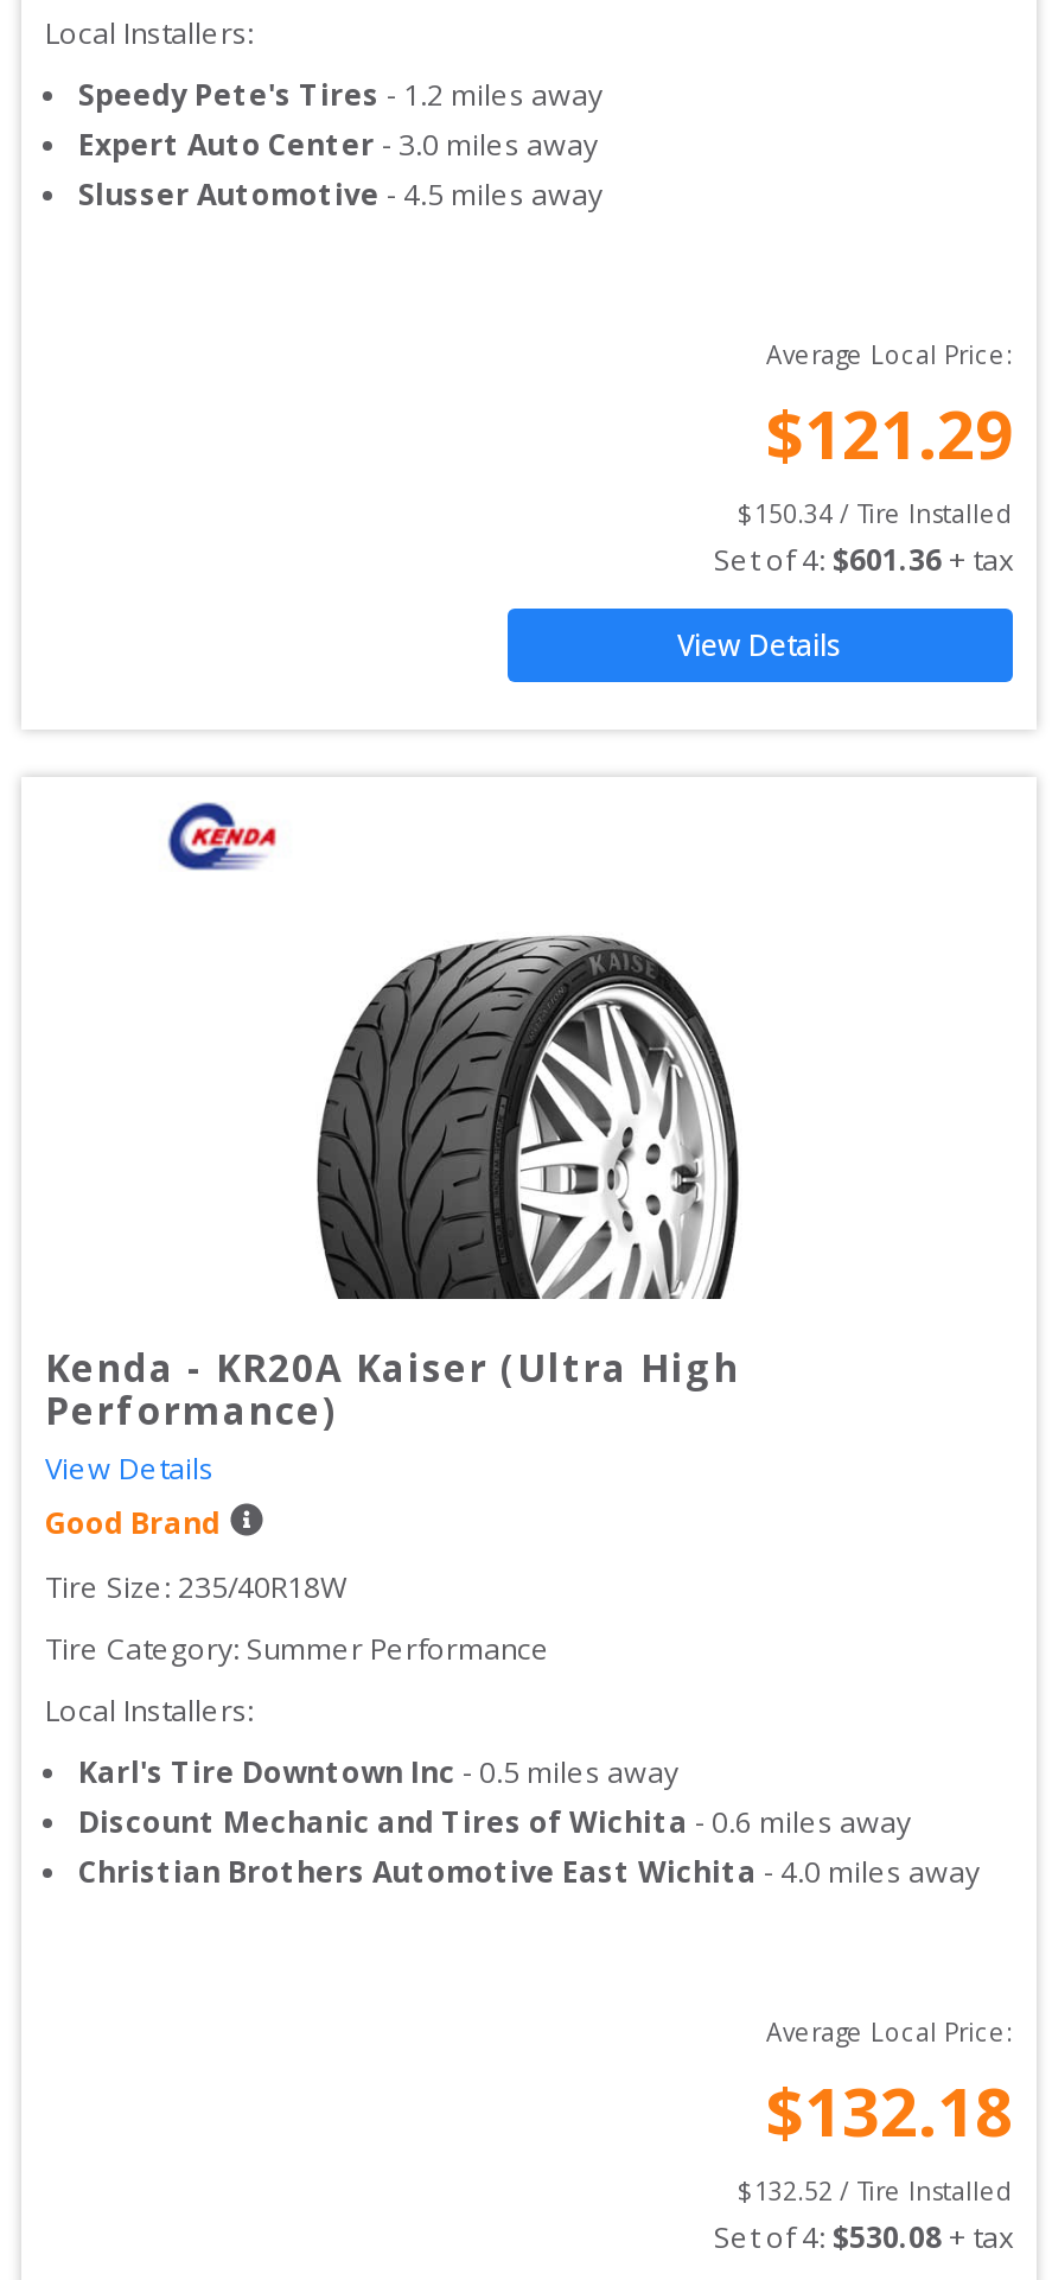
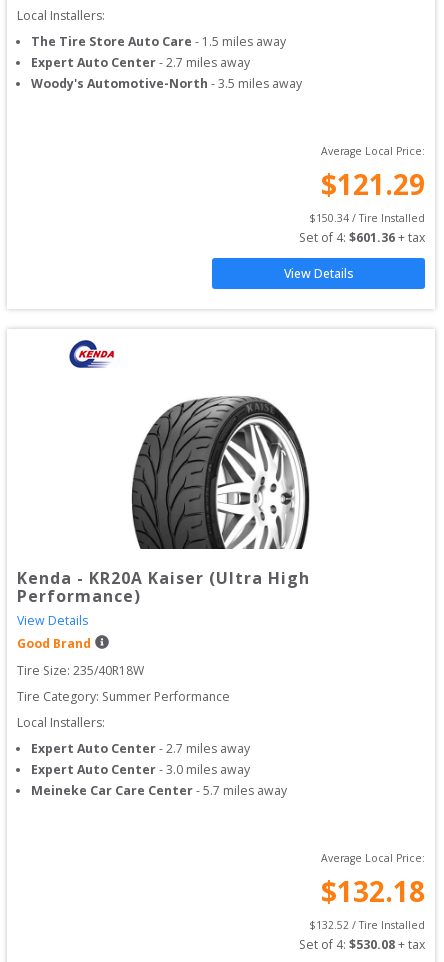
- Speedy Pete's Tires - 1.2 miles away
- Slusser Automotive - 4.5 miles away
+ The Tire Store Auto Care - 1.5 miles away
+ Expert Auto Center - 2.7 miles away
+ Woody's Automotive-North - 3.5 miles away

moved down: Expert Auto Center - 3.0 miles away

- Karl's Tire Downtown Inc - 0.5 miles away
- Discount Mechanic and Tires of Wichita - 0.6 miles away
- Christian Brothers Automotive East Wichita - 4.0 miles away
+ Expert Auto Center - 2.7 miles away
+ Meineke Car Care Center - 5.7 miles away
